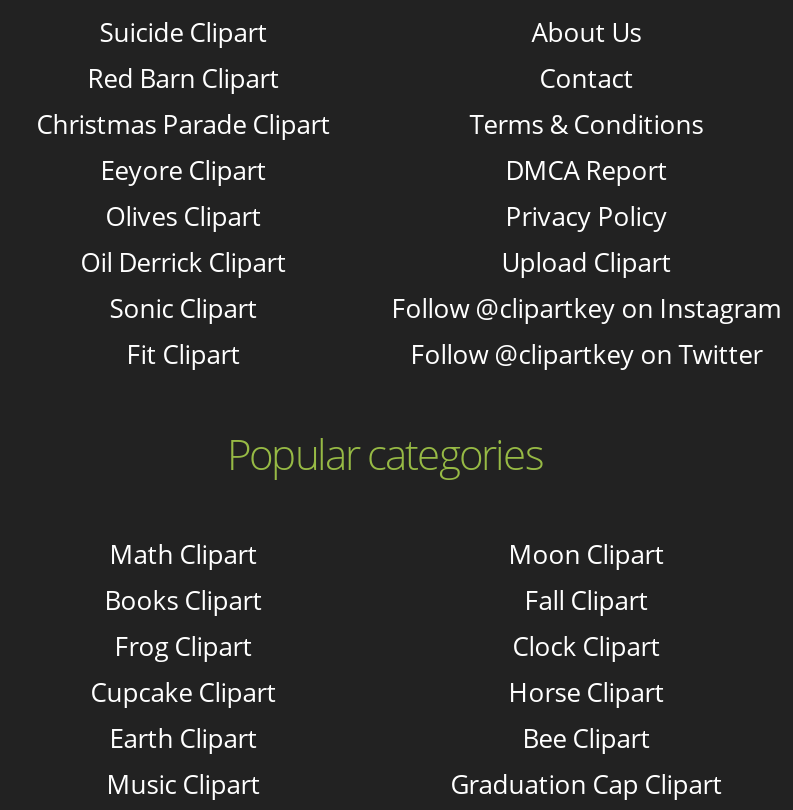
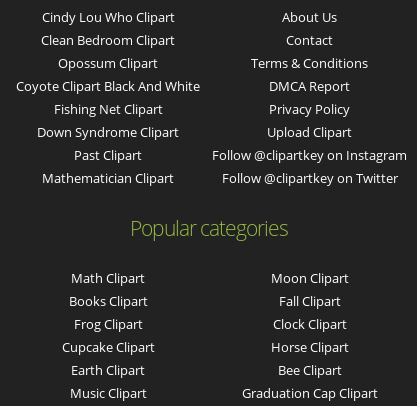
- Suicide Clipart
- Red Barn Clipart
- Christmas Parade Clipart
- Eeyore Clipart
- Olives Clipart
- Oil Derrick Clipart
- Sonic Clipart
- Fit Clipart
+ Cindy Lou Who Clipart
+ Clean Bedroom Clipart
+ Opossum Clipart
+ Coyote Clipart Black And White
+ Fishing Net Clipart
+ Down Syndrome Clipart
+ Past Clipart
+ Mathematician Clipart
